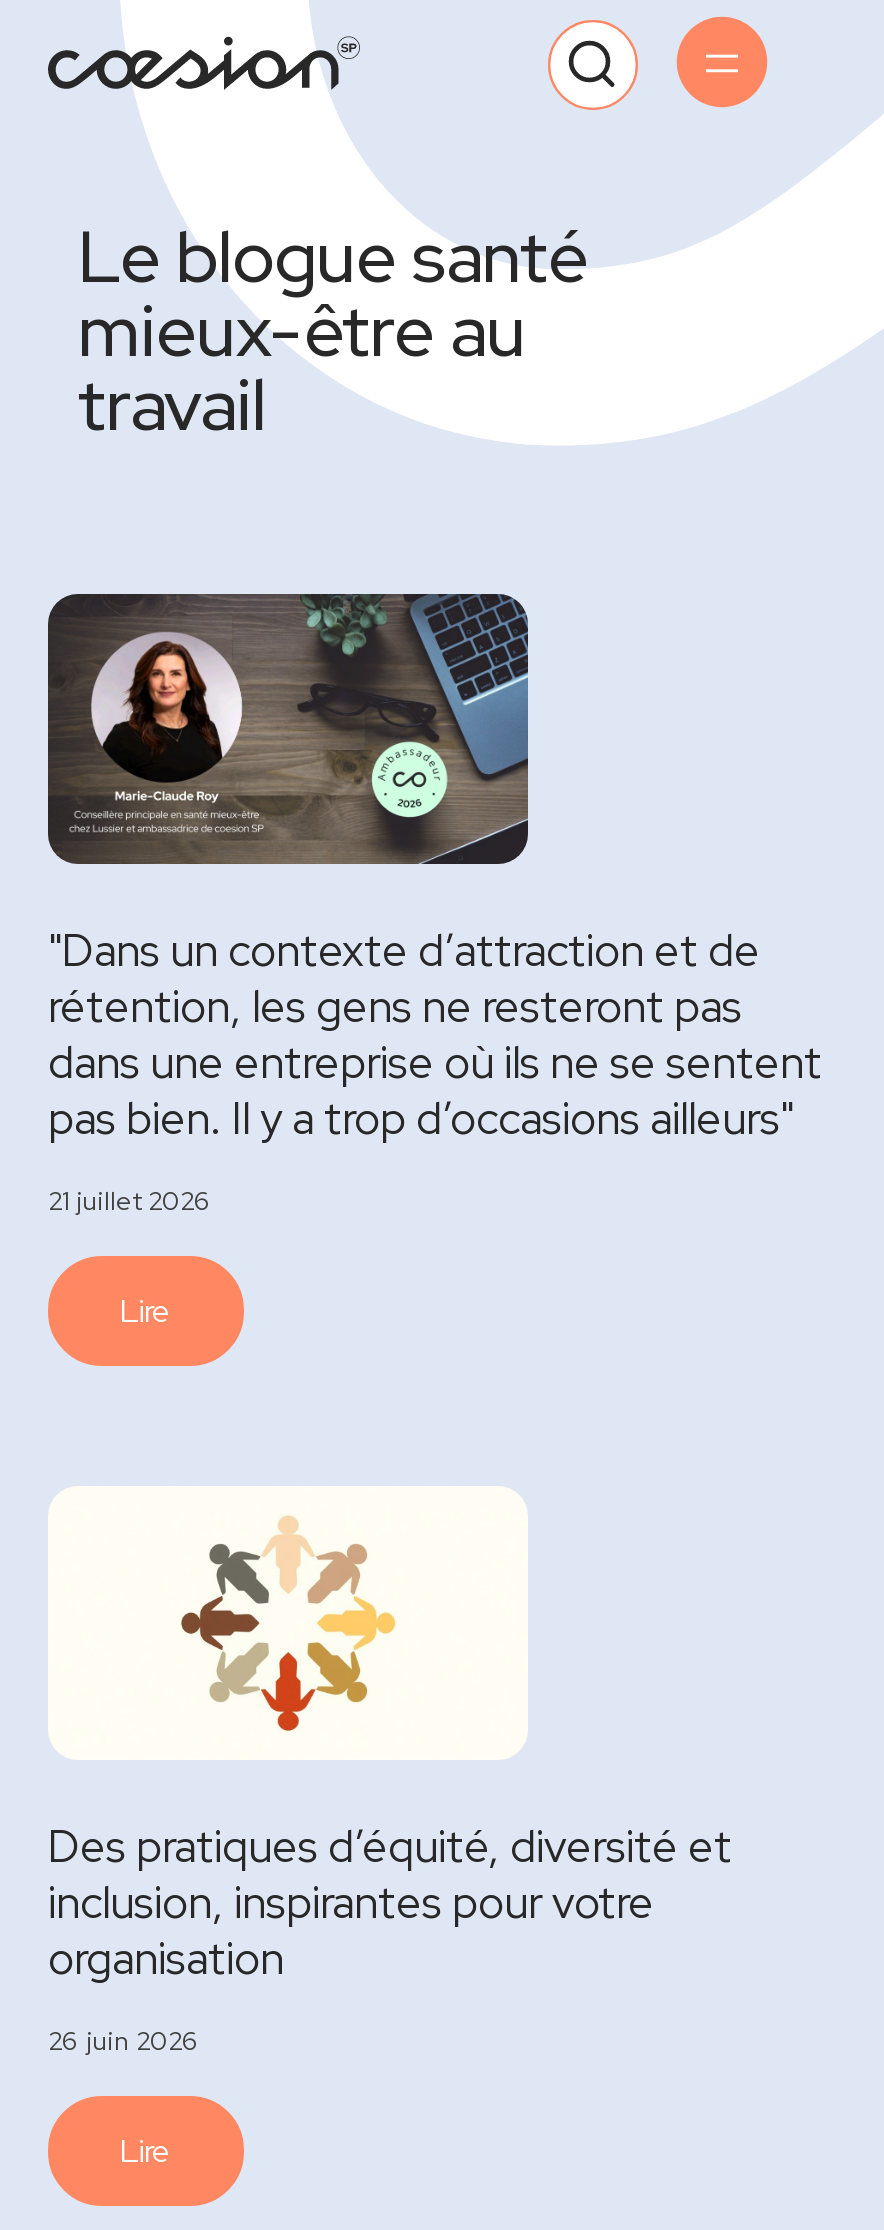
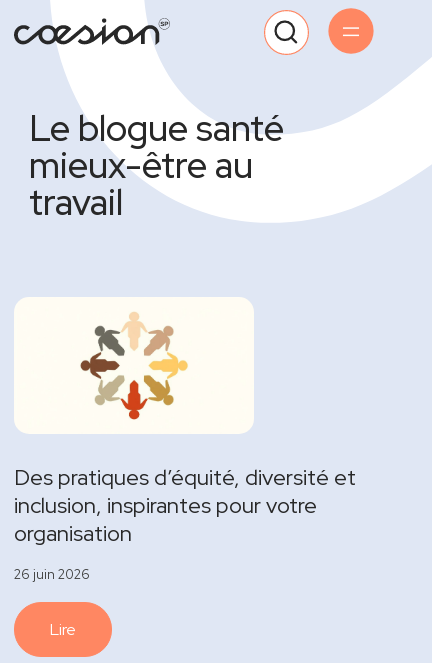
- [image]
- "Dans un contexte d’attraction et de
- rétention, les gens ne resteront pas
- dans une entreprise où ils ne se sentent
- pas bien. Il y a trop d’occasions ailleurs"
- 21 juillet 2026
- Lire
